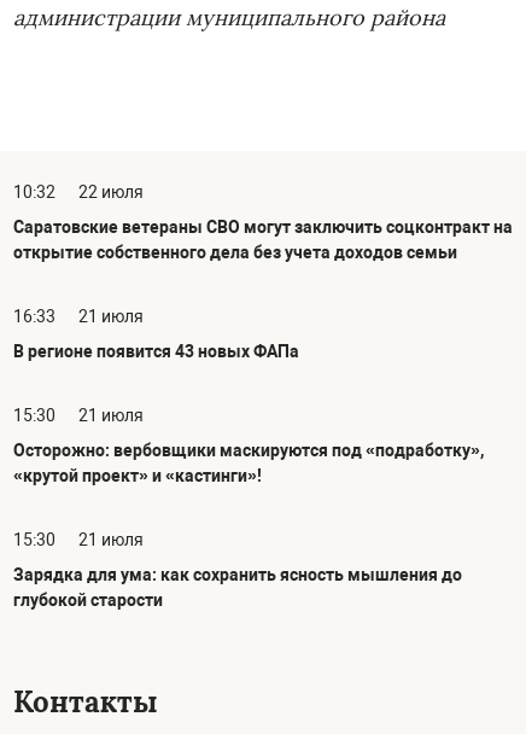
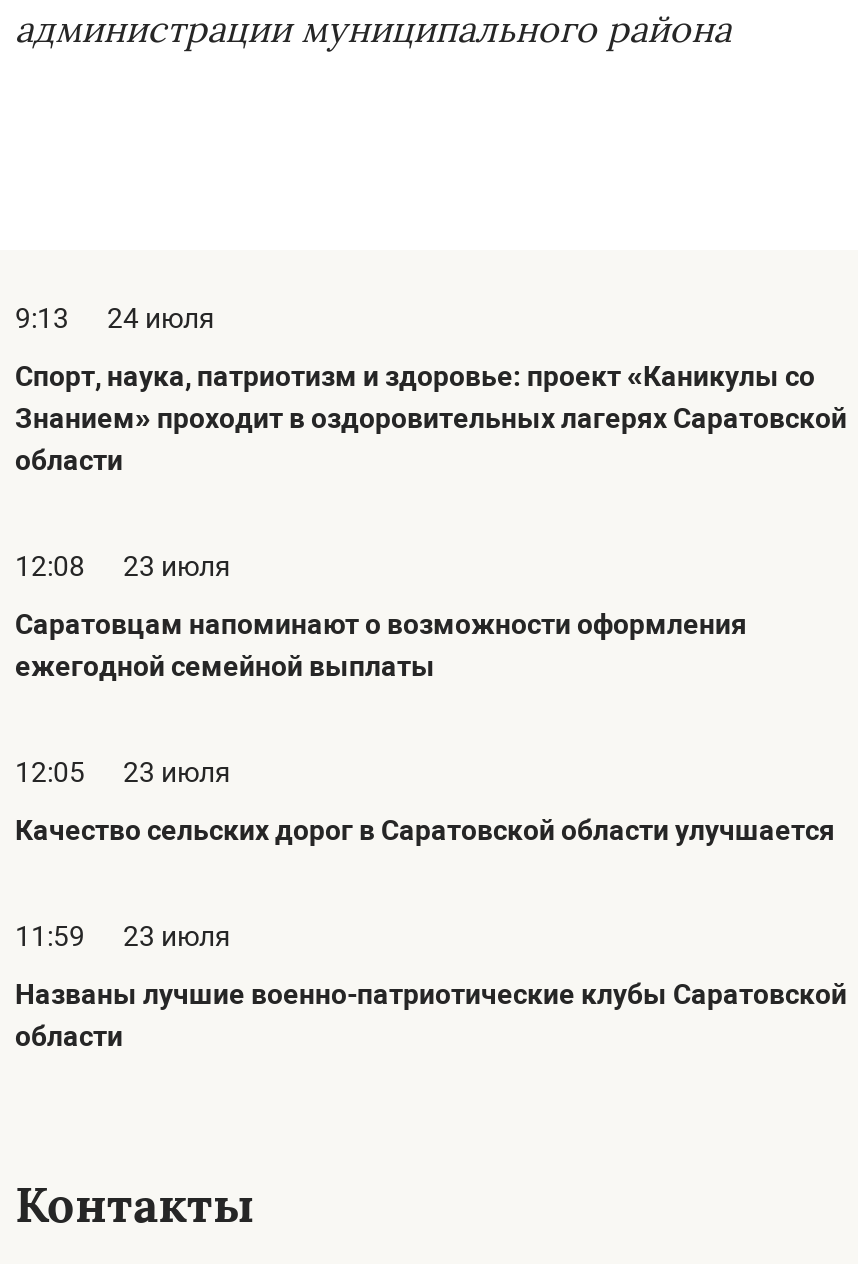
- 10:32
- 22 июля
+ 9:13
+ 24 июля

- Саратовские ветераны СВО могут заключить соцконтракт на
- открытие собственного дела без учета доходов семьи
+ Спорт, наука, патриотизм и здоровье: проект «Каникулы со
+ Знанием» проходит в оздоровительных лагерях Саратовской
+ области

- 16:33
- 21 июля
+ 12:08
+ 23 июля

- В регионе появится 43 новых ФАПа
+ Саратовцам напоминают о возможности оформления
+ ежегодной семейной выплаты

- 15:30
- 21 июля
+ 12:05
+ 23 июля

- Осторожно: вербовщики маскируются под «подработку»,
- «крутой проект» и «кастинги»!
+ Качество сельских дорог в Саратовской области улучшается

- 15:30
- 21 июля
+ 11:59
+ 23 июля

- Зарядка для ума: как сохранить ясность мышления до
- глубокой старости
+ Названы лучшие военно-патриотические клубы Саратовской
+ области
